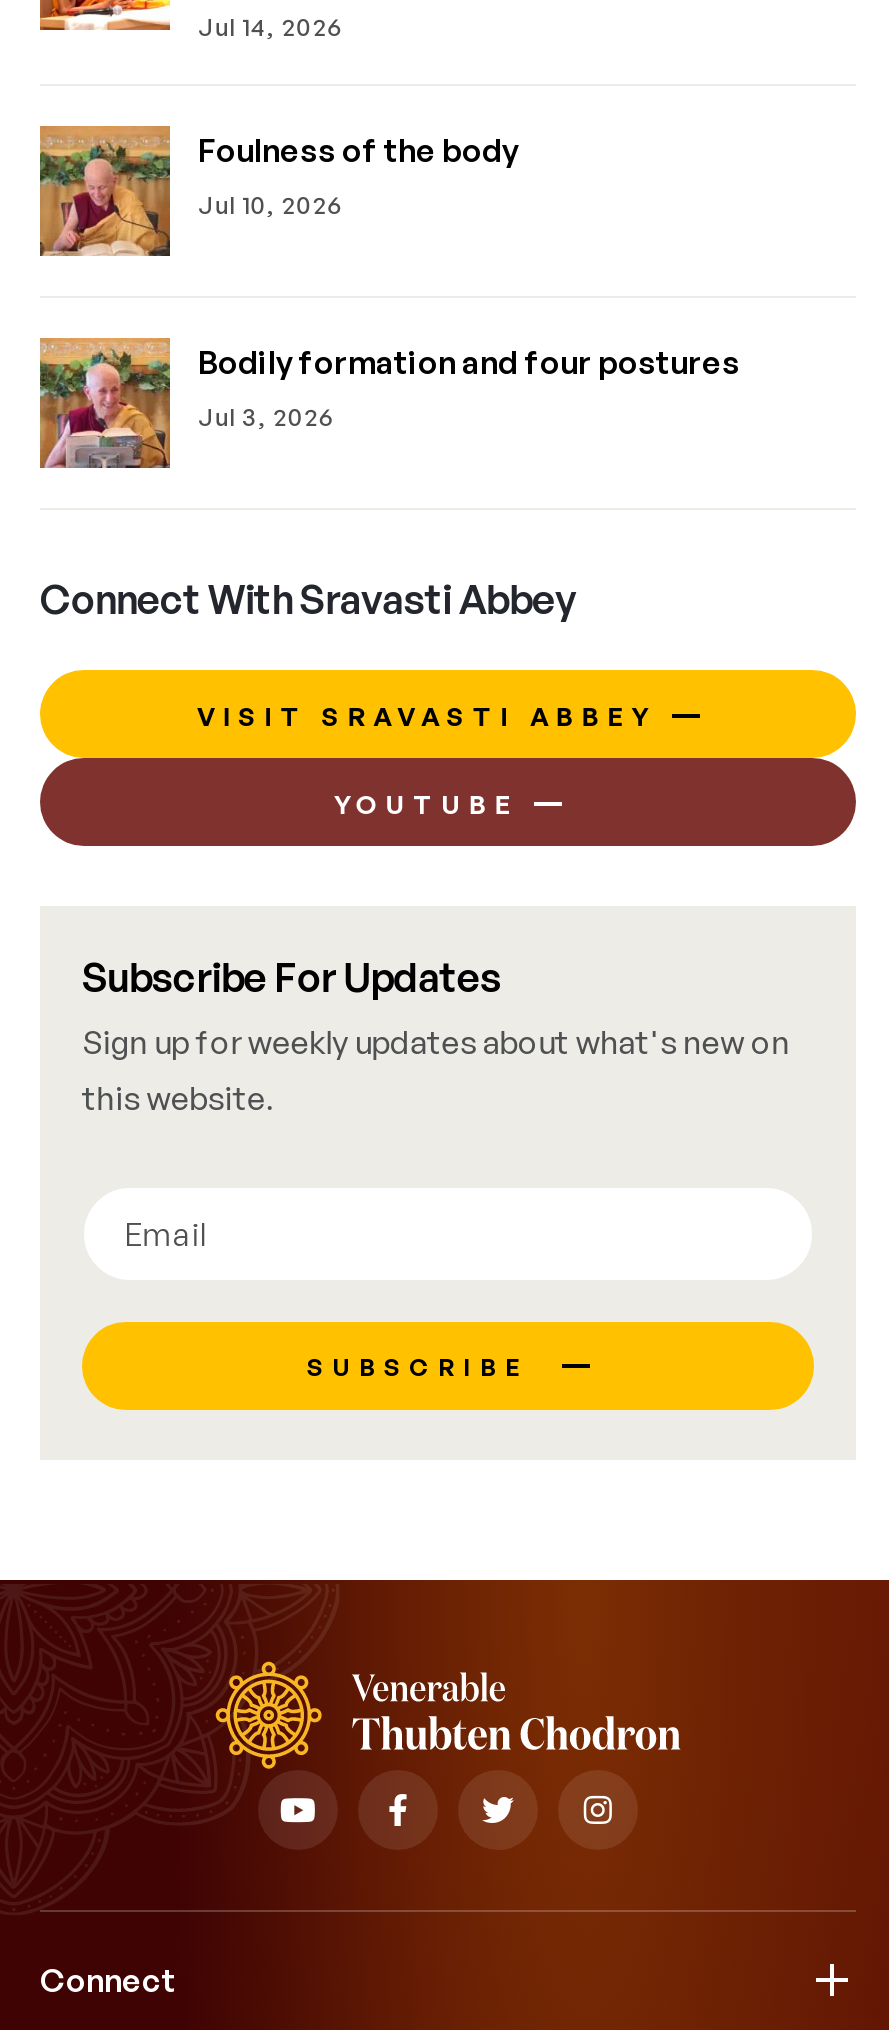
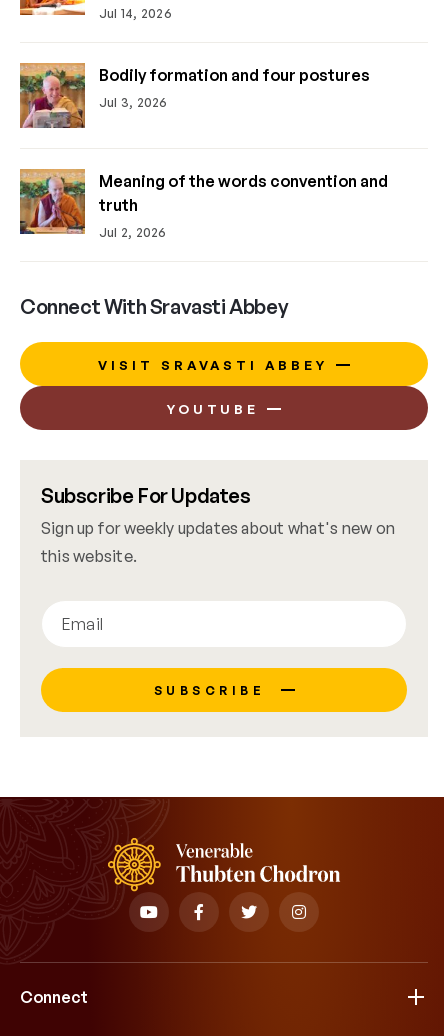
- [image]
- Foulness of the body
- Jul 10, 2026

moved up: [image] | Bodily formation and four postures | Jul 3, 2026

+ [image]
+ Meaning of the words convention and
+ truth
+ Jul 2, 2026
